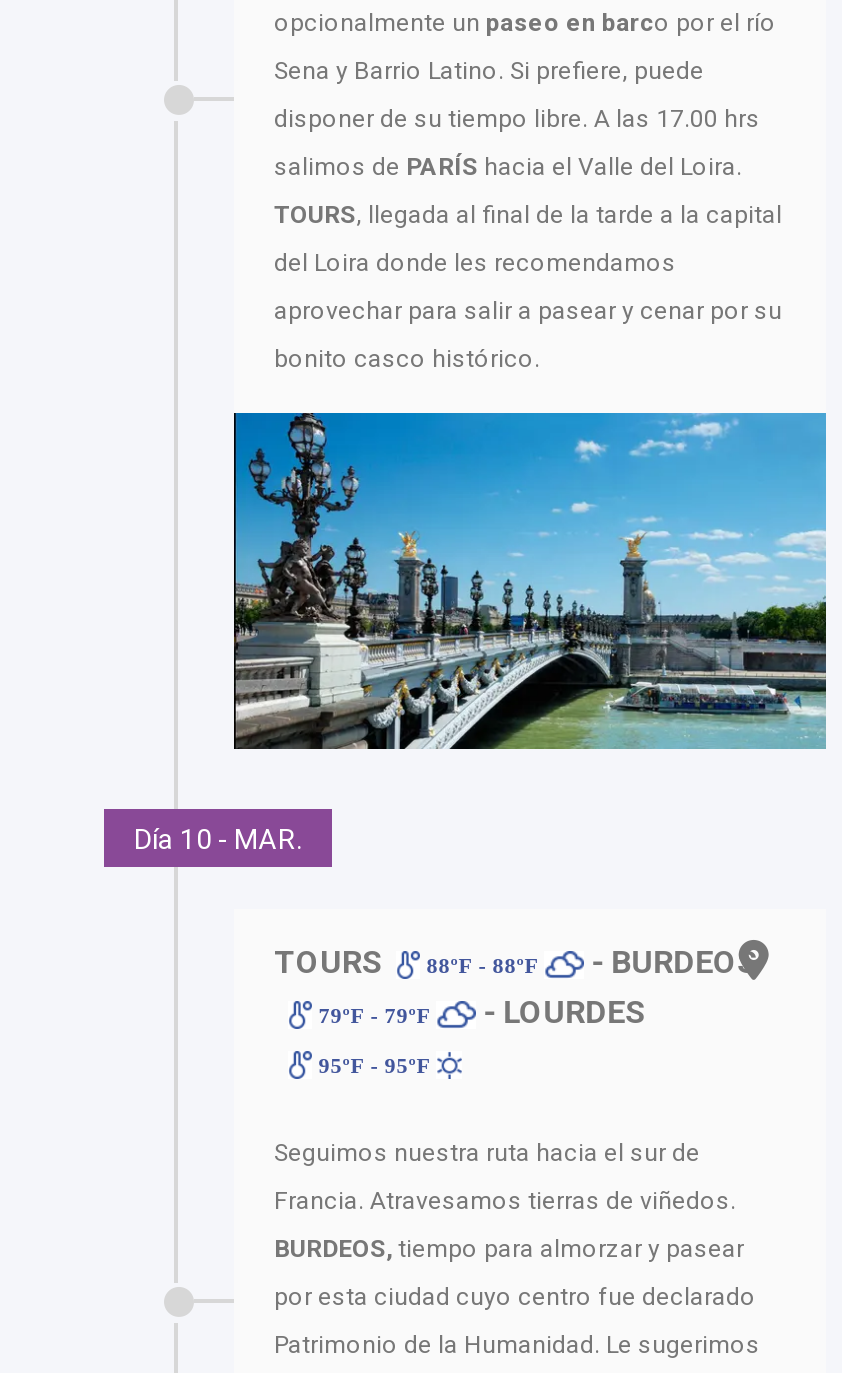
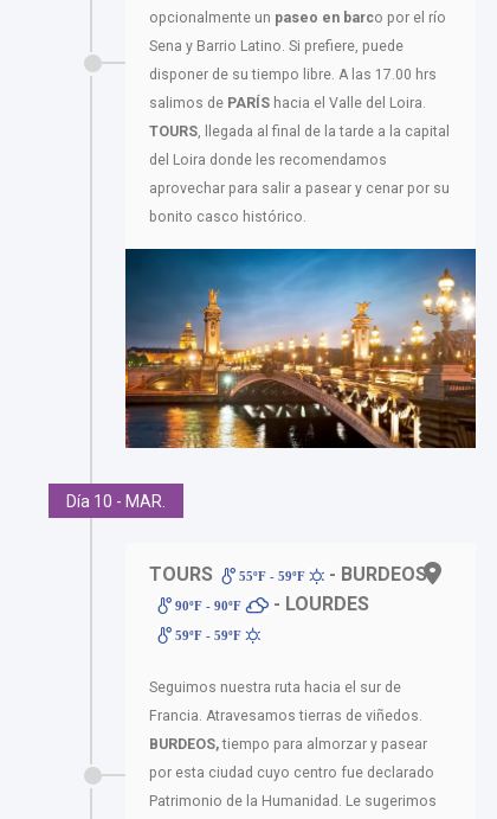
- [image]
+ [image]

- TOURS 88ºF - 88ºF - BURDEOS
+ TOURS 55ºF - 59ºF - BURDEOS

- 79ºF - 79ºF - LOURDES
+ 90ºF - 90ºF - LOURDES

- 95ºF - 95ºF
+ 59ºF - 59ºF
